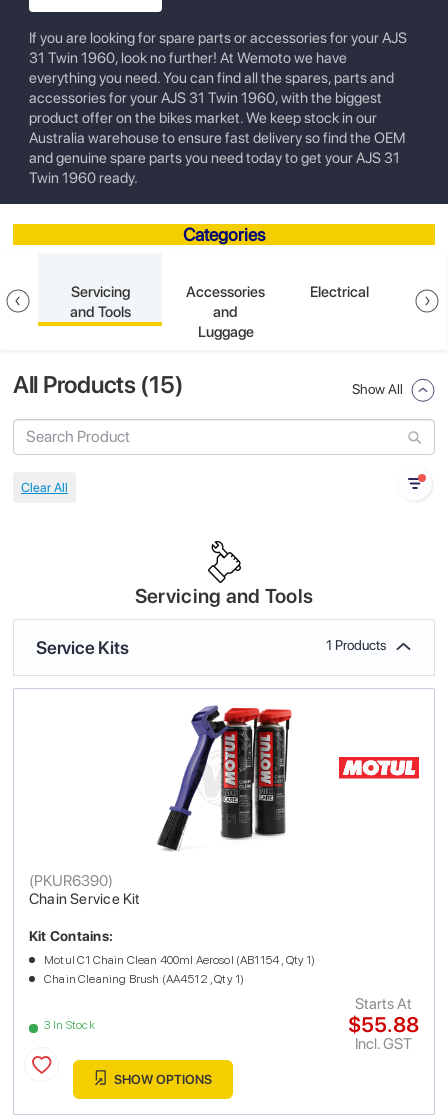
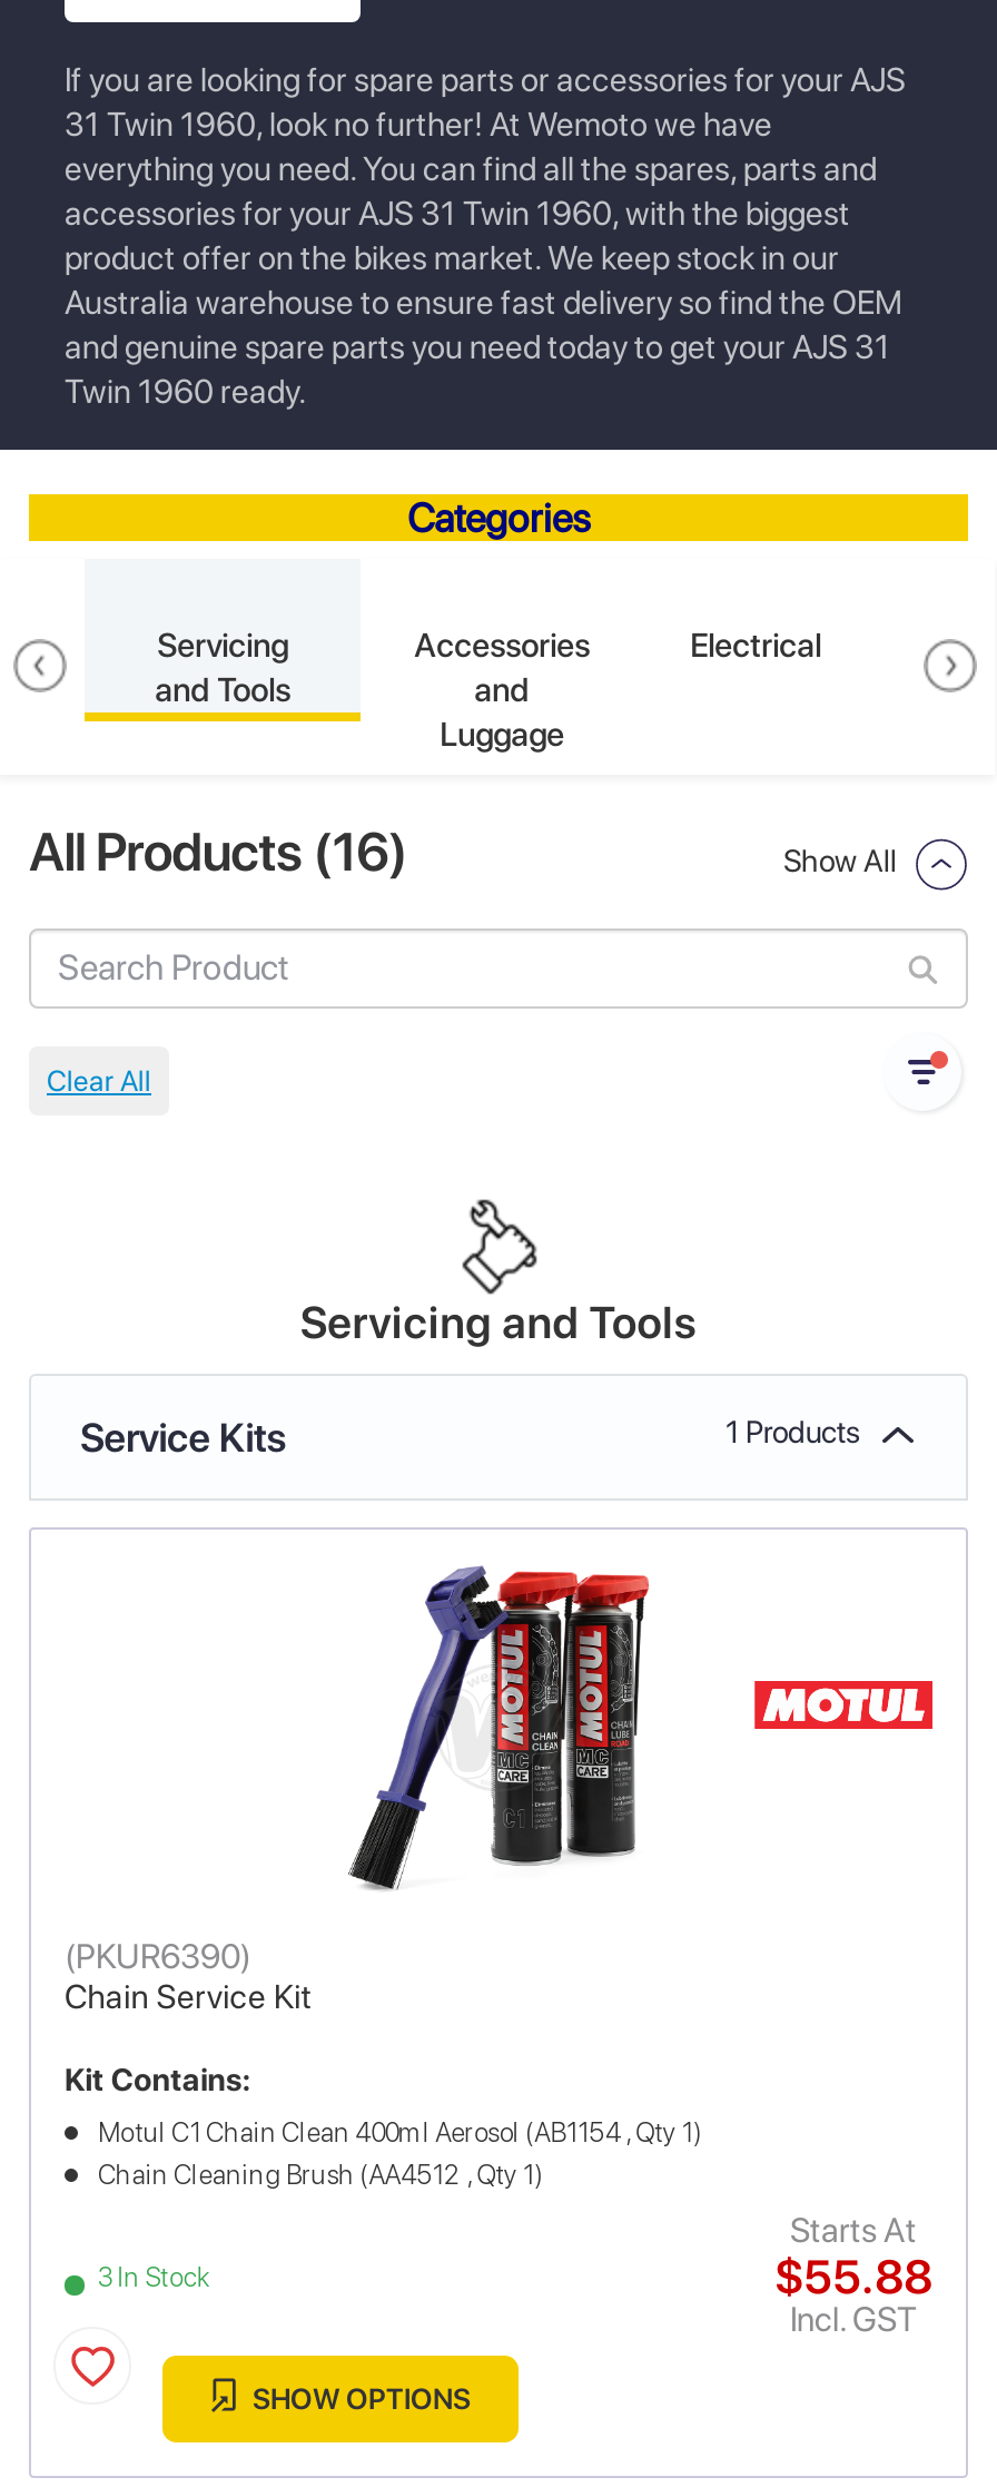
- All Products (15)
+ All Products (16)
